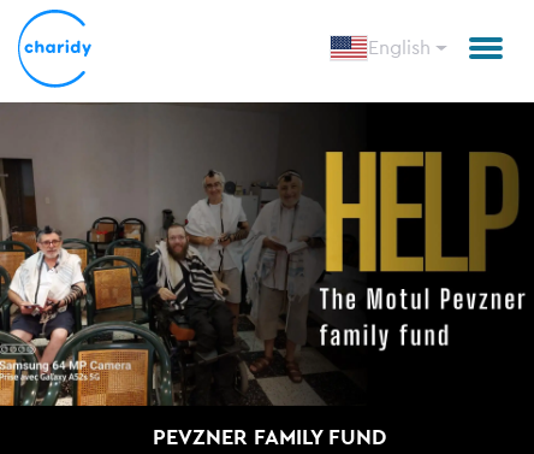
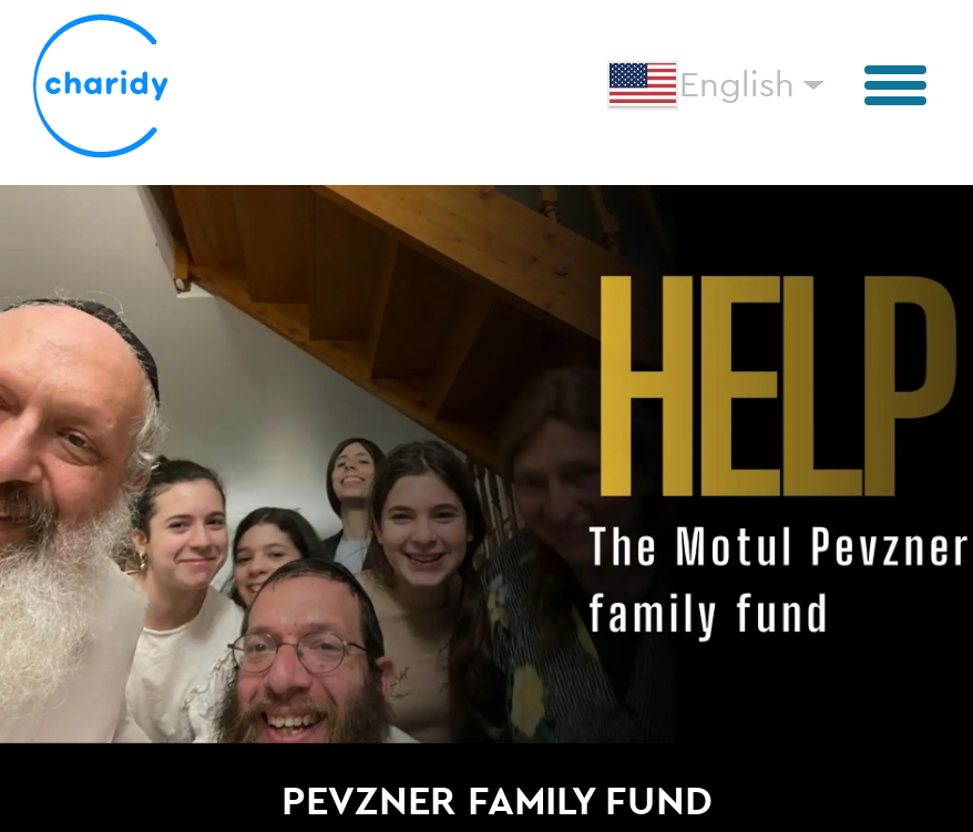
- [image]
+ [image]
